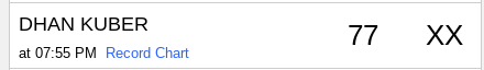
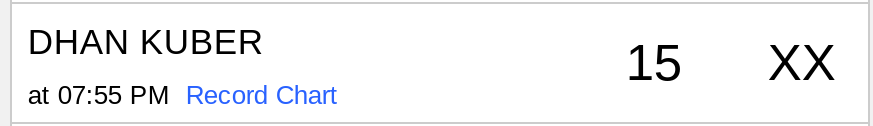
- 77 XX
+ 15 XX
